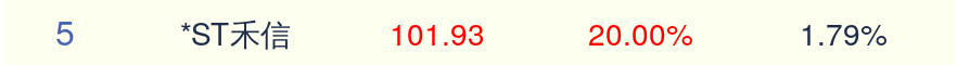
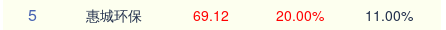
- *ST禾信
- 101.93
+ 惠城环保
+ 69.12

- 1.79%
+ 11.00%
